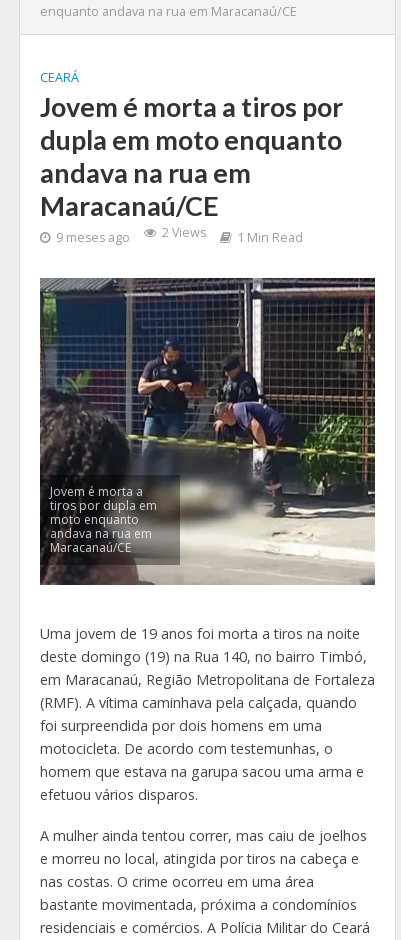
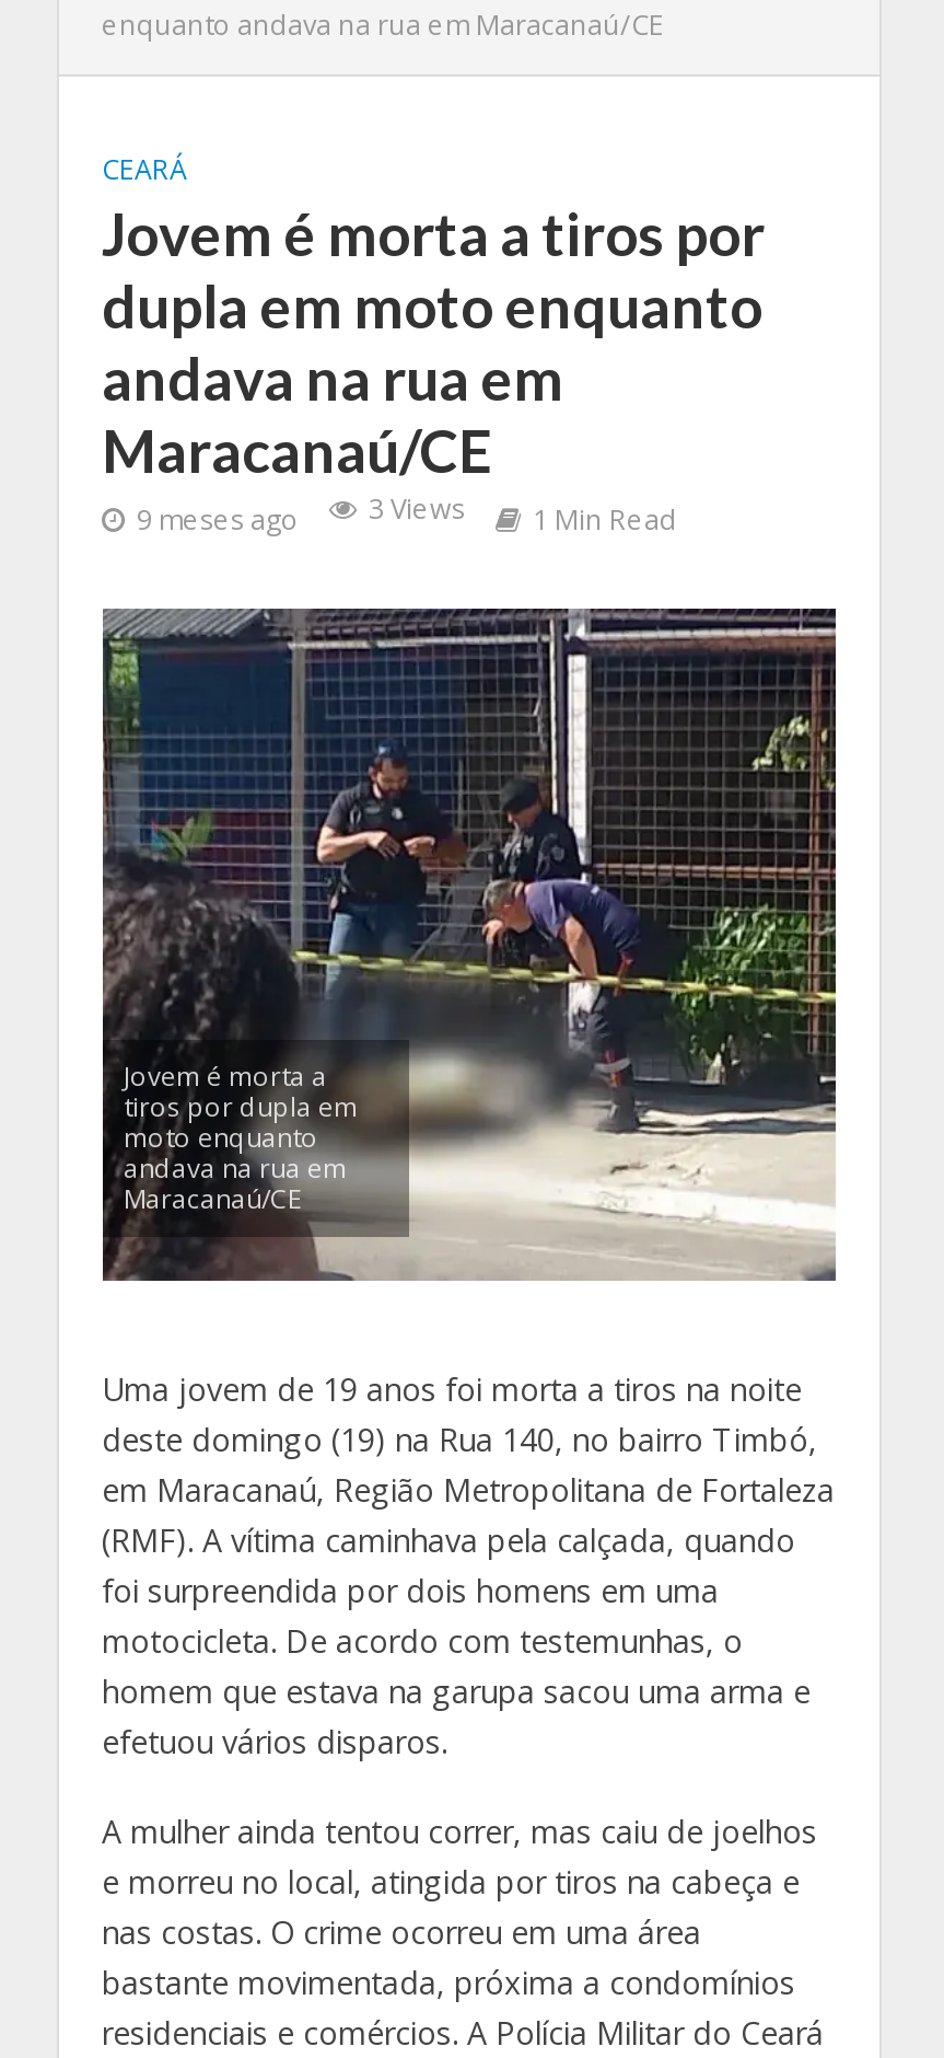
- 9 meses ago 2 Views 1 Min Read
+ 9 meses ago 3 Views 1 Min Read
